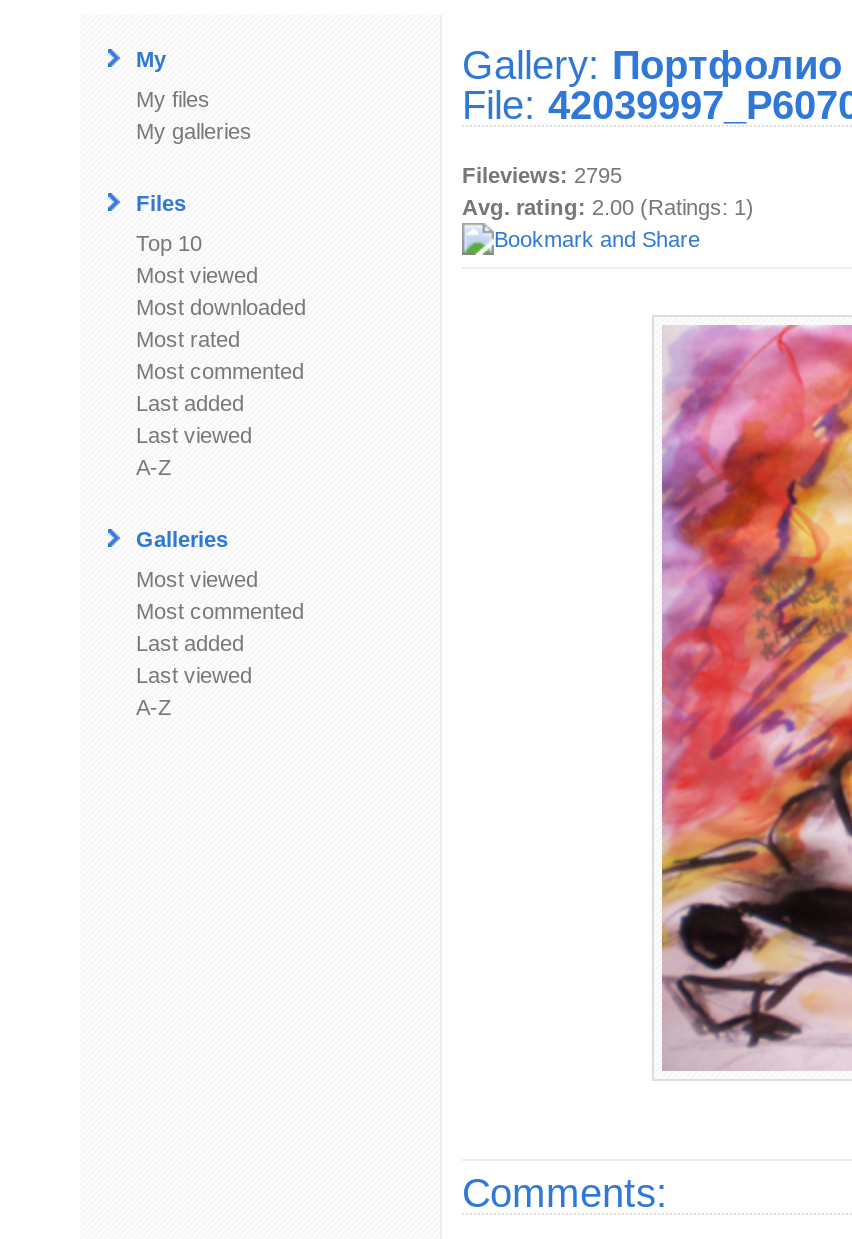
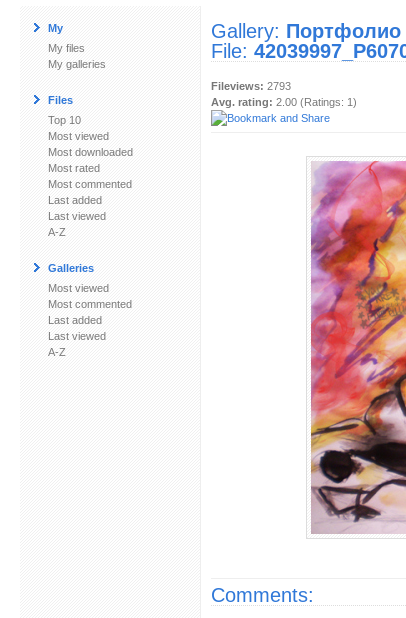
- Fileviews: 2795
+ Fileviews: 2793
